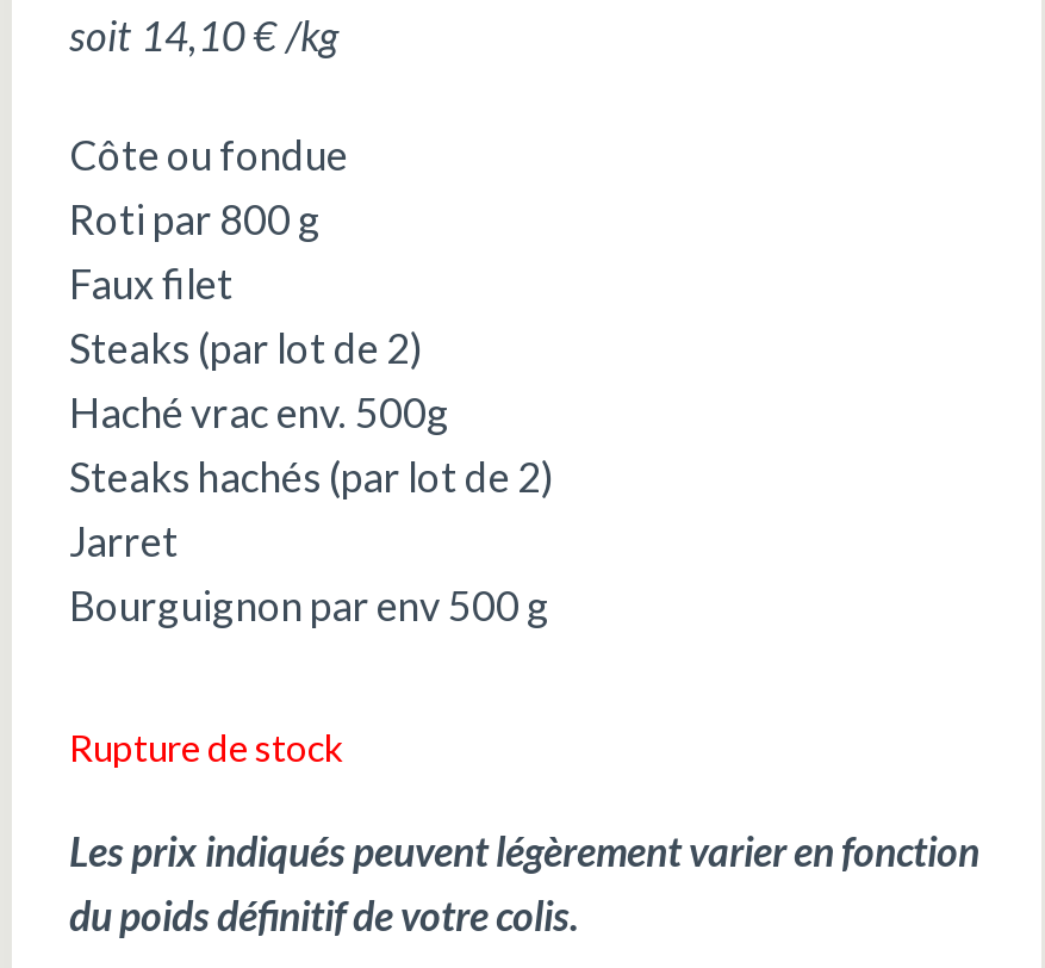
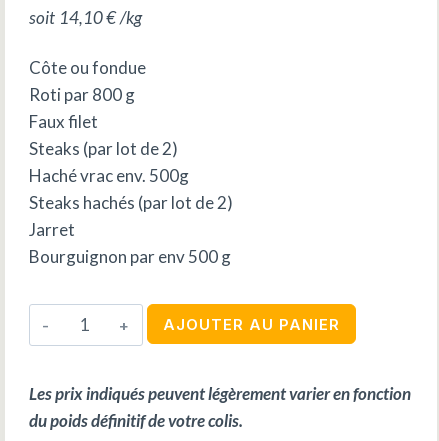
- Rupture de stock
+ AJOUTER AU PANIER
